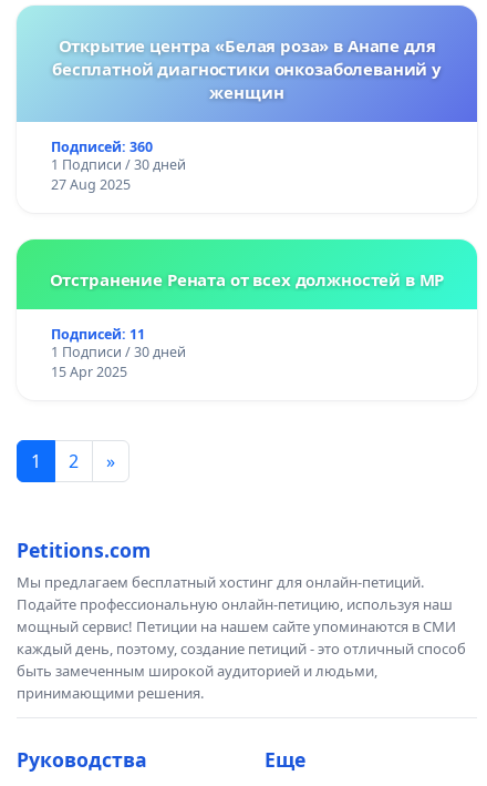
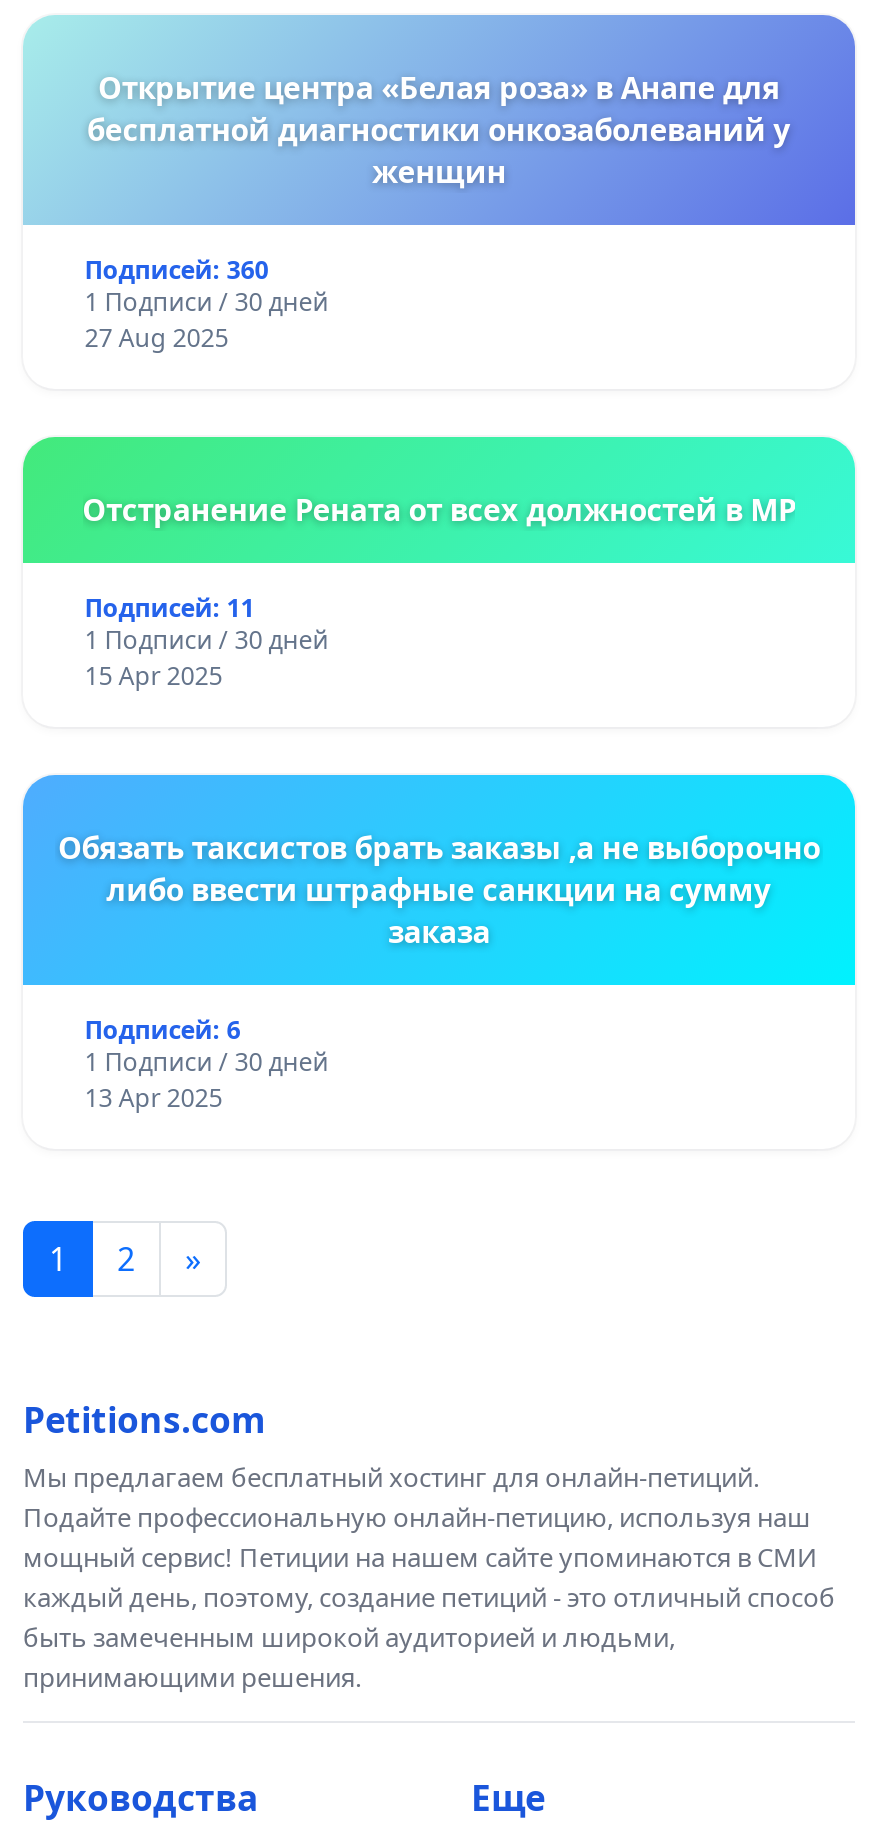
+ [image]
+ Обязать таксистов брать заказы ,а не выборочно
+ либо ввести штрафные санкции на сумму
+ заказа
+ Подписей: 6
+ 1 Подписи / 30 дней
+ 13 Apr 2025
